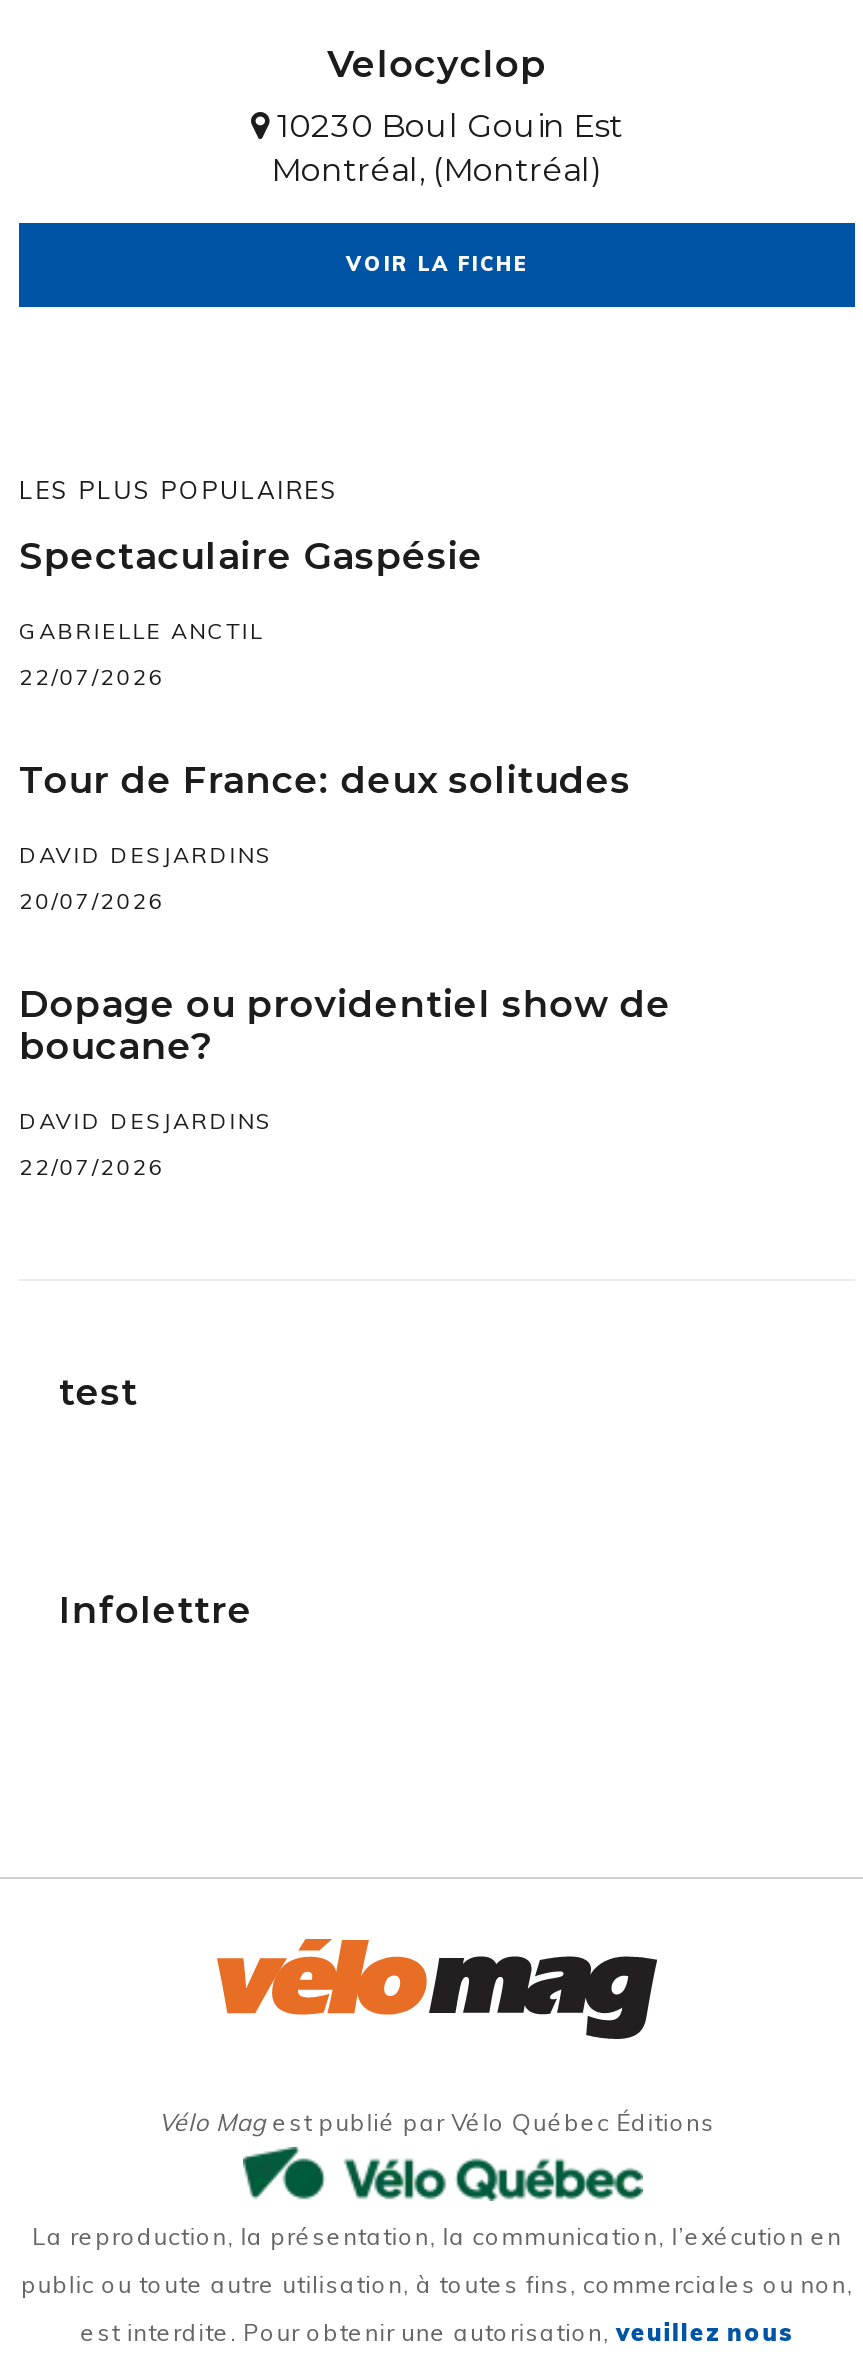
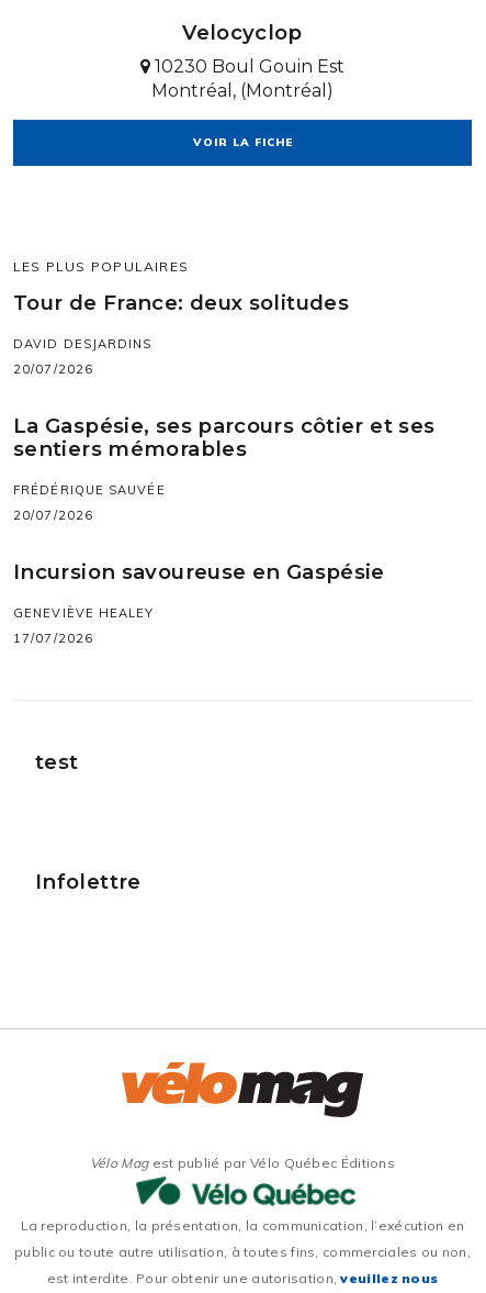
- Spectaculaire Gaspésie
- GABRIELLE ANCTIL
- 22/07/2026

moved up: Tour de France: deux solitudes | DAVID DESJARDINS | 20/07/2026

- Dopage ou providentiel show de
- boucane?
- DAVID DESJARDINS
- 22/07/2026
+ La Gaspésie, ses parcours côtier et ses
+ sentiers mémorables
+ FRÉDÉRIQUE SAUVÉE
+ 20/07/2026
+ Incursion savoureuse en Gaspésie
+ GENEVIÈVE HEALEY
+ 17/07/2026
